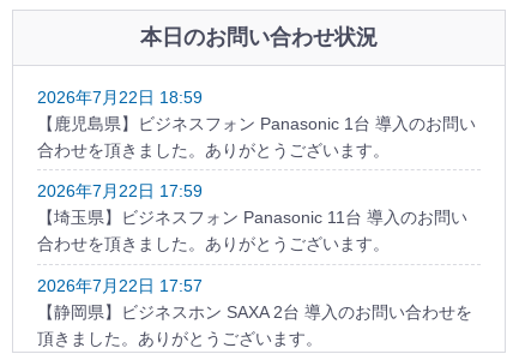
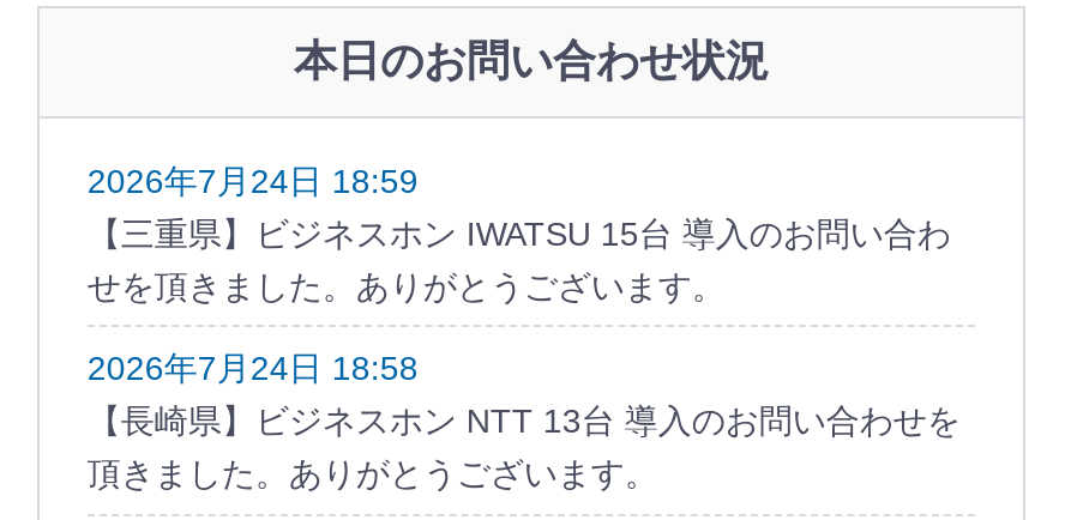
- 2026年7月22日 18:59
- 【鹿児島県】ビジネスフォン Panasonic 1台 導入のお問い
- 合わせを頂きました。ありがとうございます。
- 2026年7月22日 17:59
- 【埼玉県】ビジネスフォン Panasonic 11台 導入のお問い
- 合わせを頂きました。ありがとうございます。
- 2026年7月22日 17:57
- 【静岡県】ビジネスホン SAXA 2台 導入のお問い合わせを
+ 2026年7月24日 18:59
+ 【三重県】ビジネスホン IWATSU 15台 導入のお問い合わ
+ せを頂きました。ありがとうございます。
+ 2026年7月24日 18:58
+ 【長崎県】ビジネスホン NTT 13台 導入のお問い合わせを
